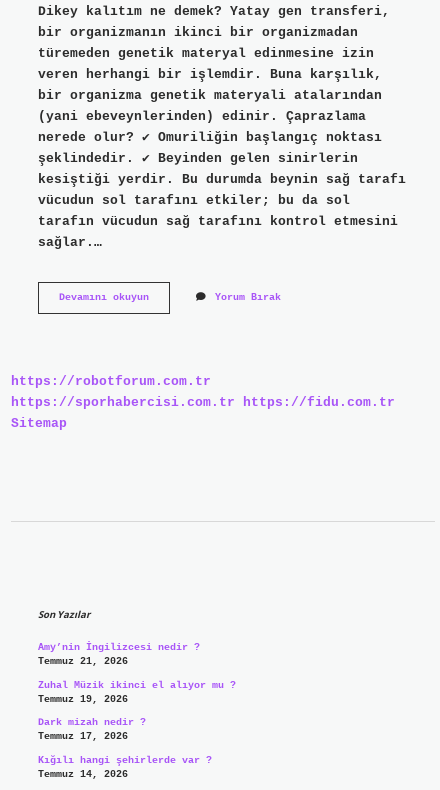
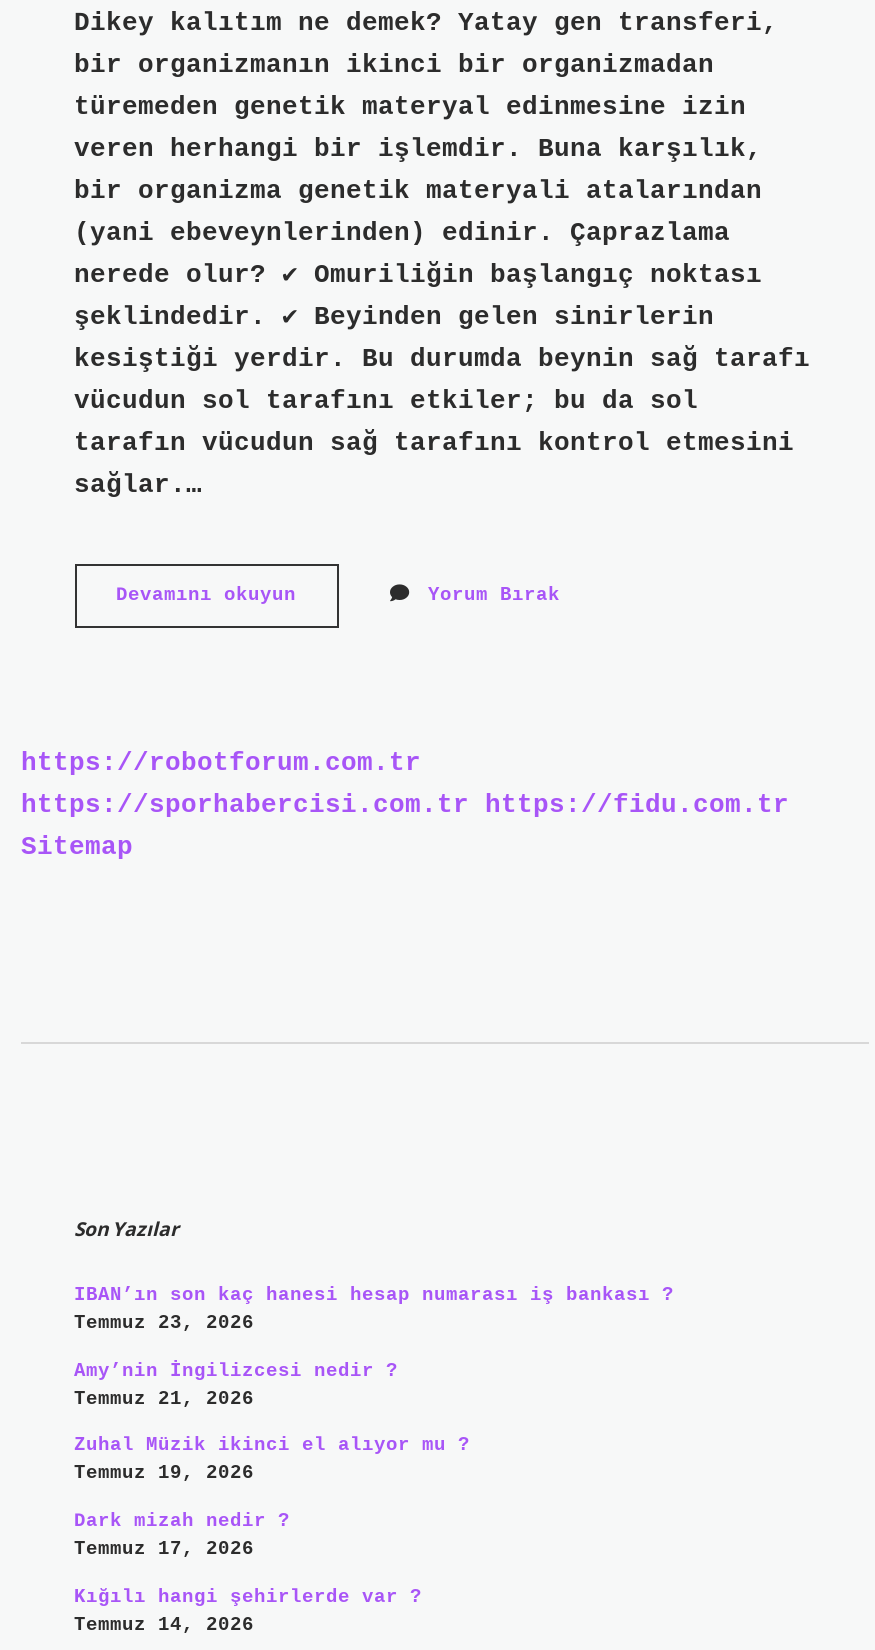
+ IBAN’ın son kaç hanesi hesap numarası iş bankası ?
+ Temmuz 23, 2026
